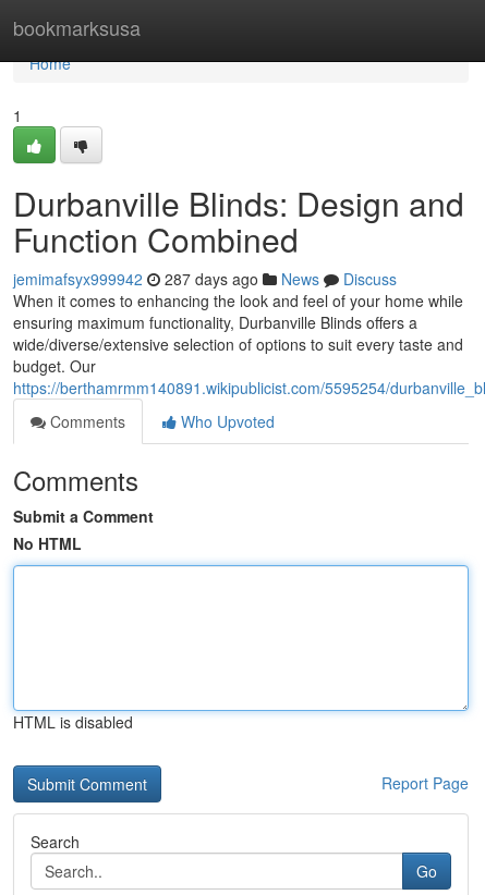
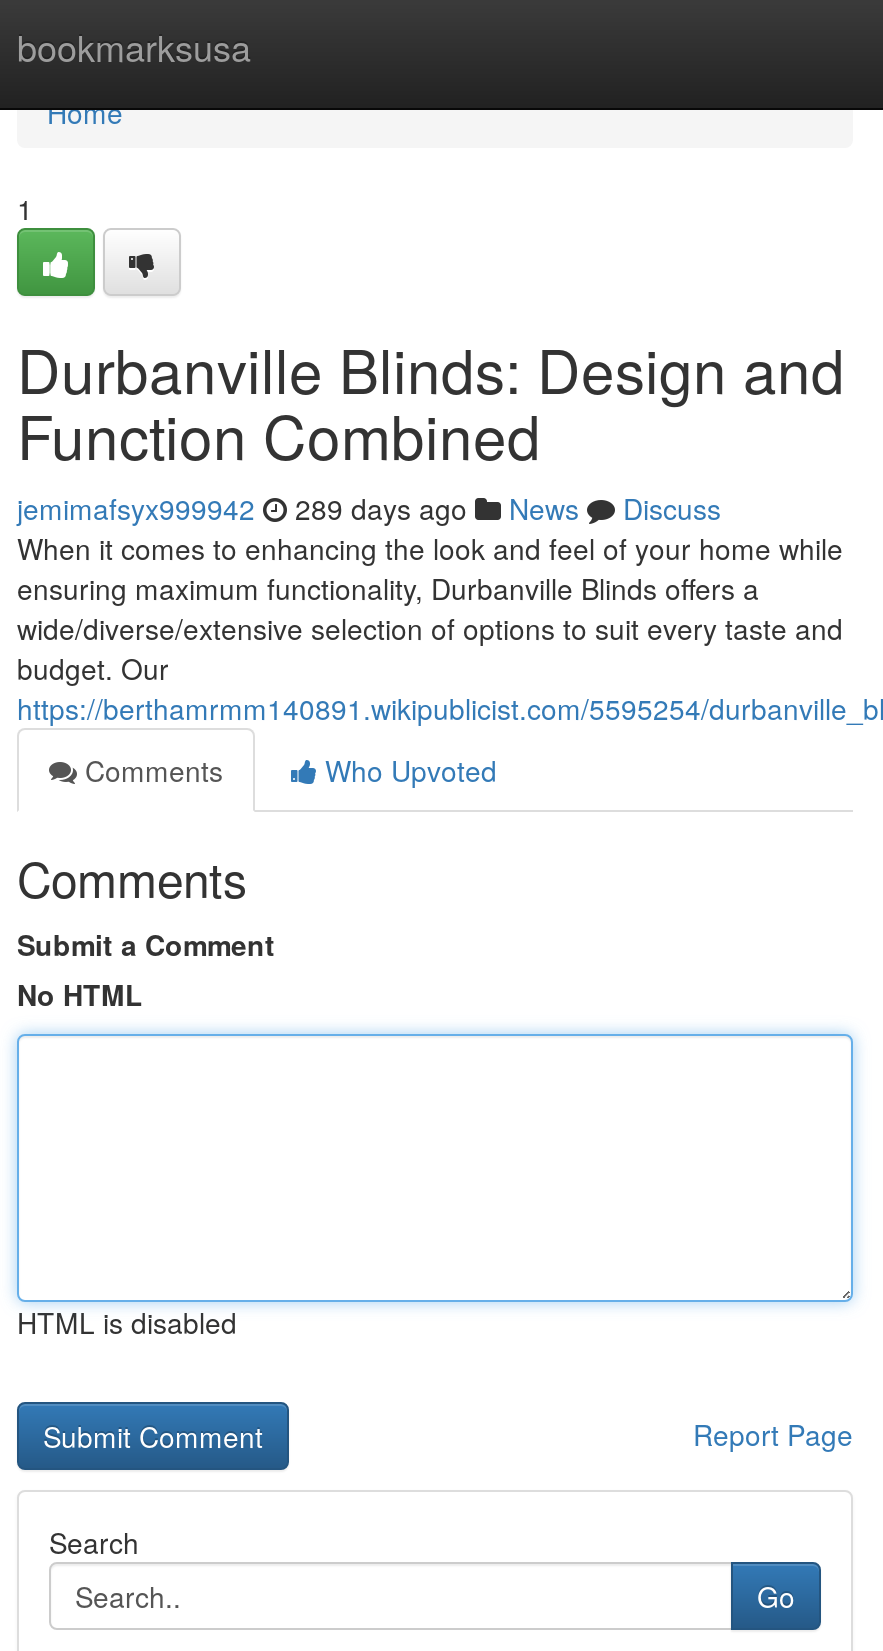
- jemimafsyx999942 287 days ago News Discuss
+ jemimafsyx999942 289 days ago News Discuss
